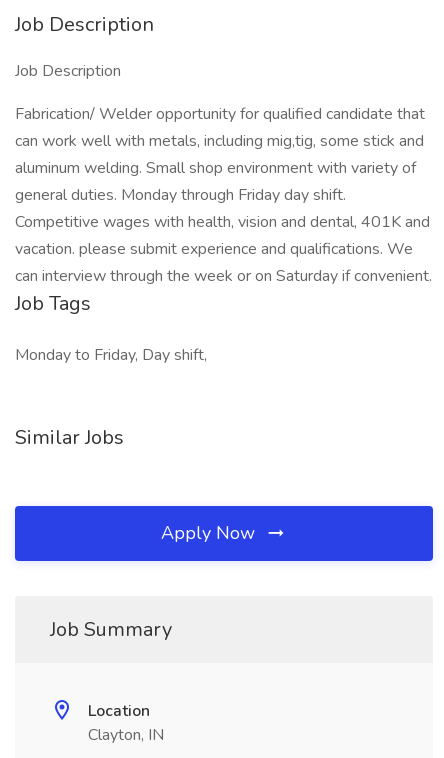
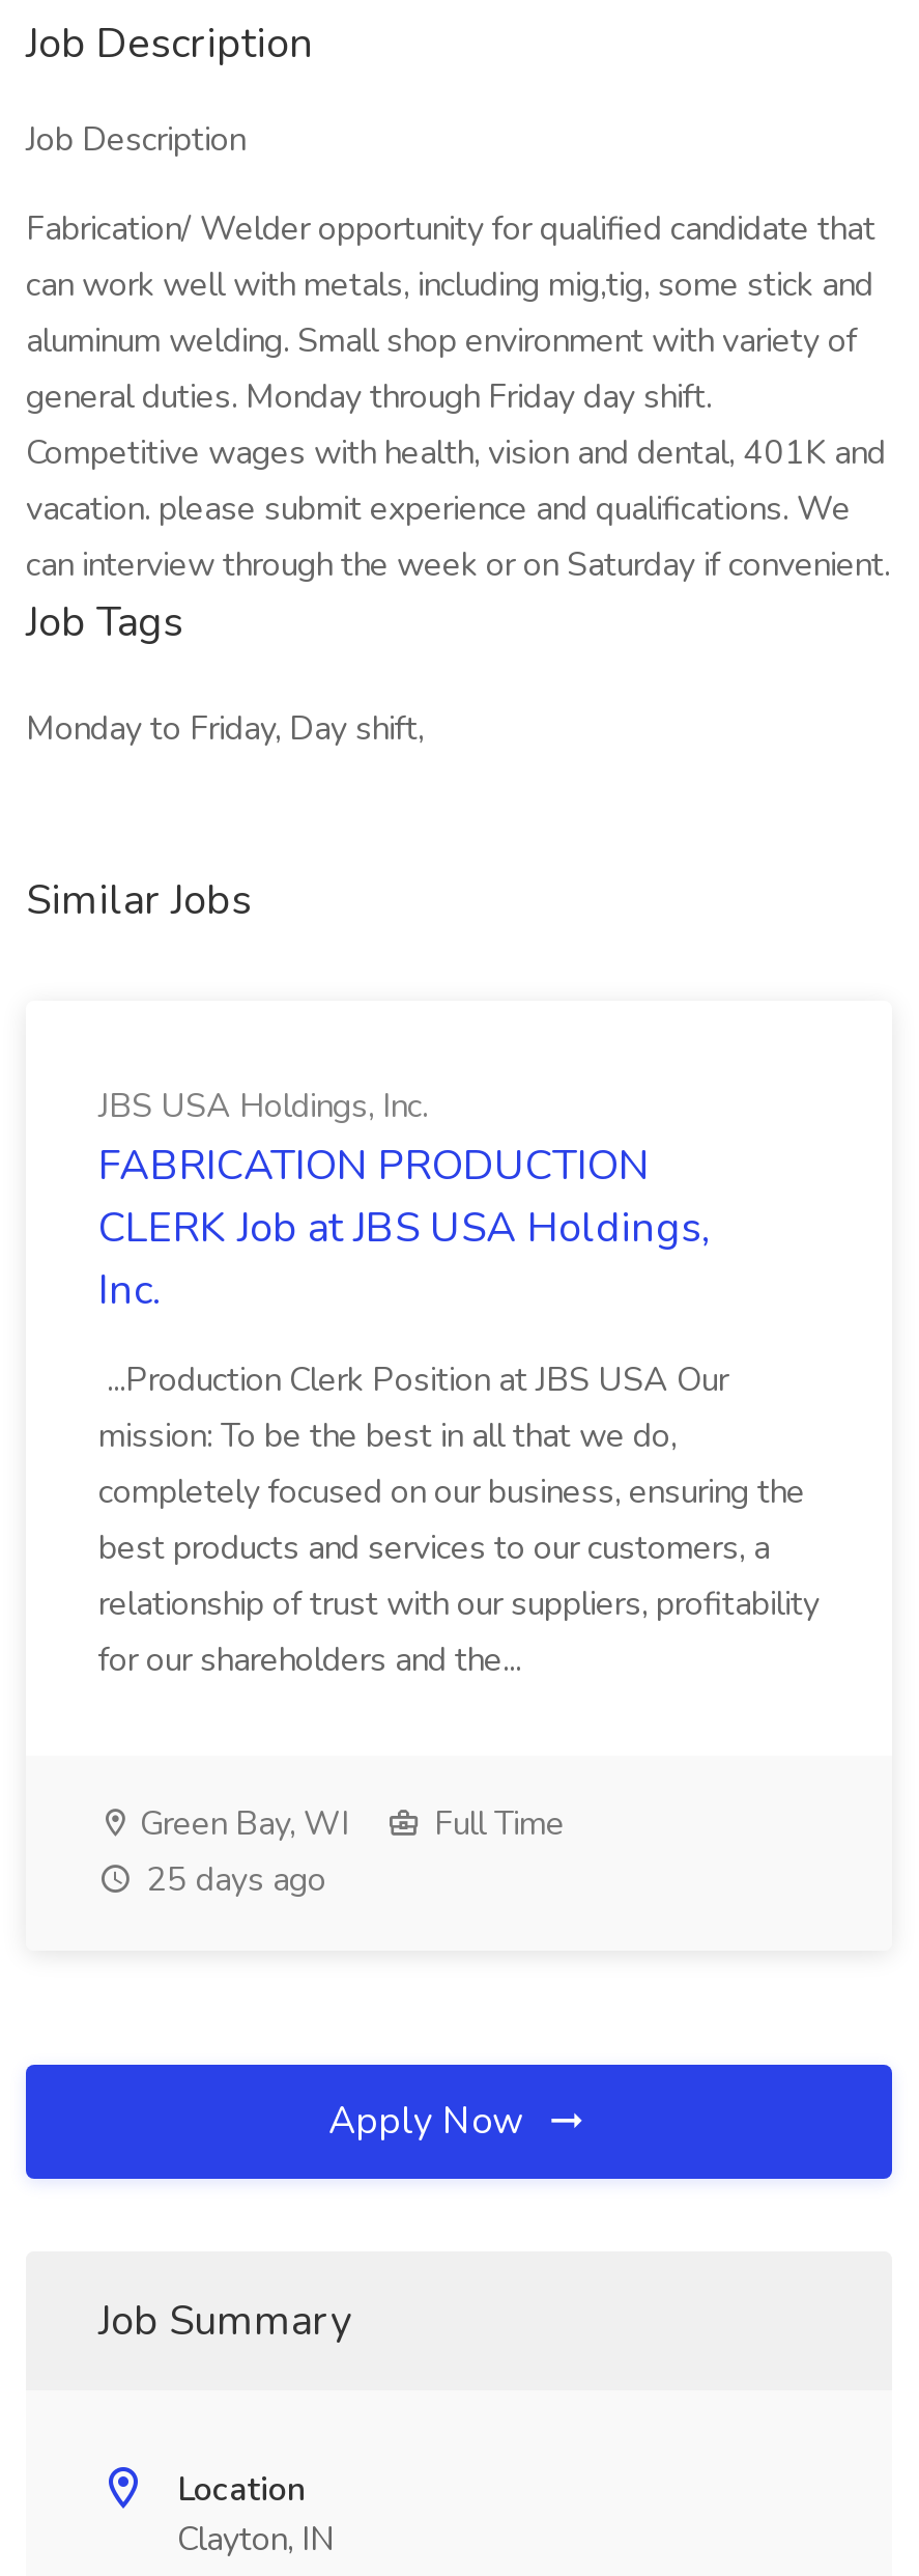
+ JBS USA Holdings, Inc.
+ FABRICATION PRODUCTION
+ CLERK Job at JBS USA Holdings,
+ Inc.
+ ...Production Clerk Position at JBS USA Our
+ mission: To be the best in all that we do,
+ completely focused on our business, ensuring the
+ best products and services to our customers, a
+ relationship of trust with our suppliers, profitability
+ for our shareholders and the...

+ Green Bay, WI
+ Full Time
+ 25 days ago
